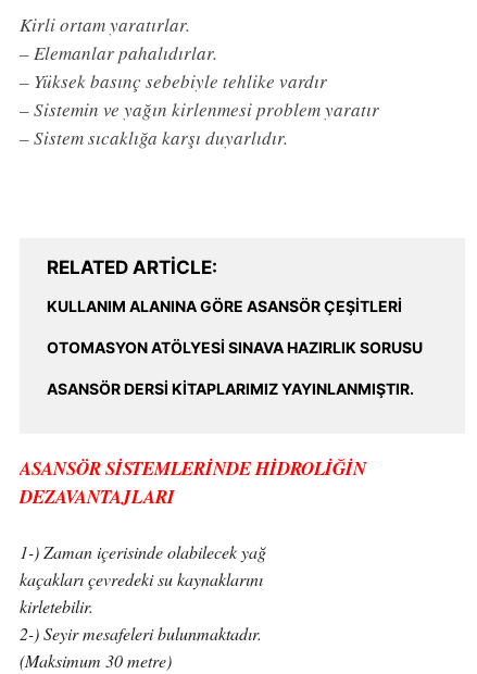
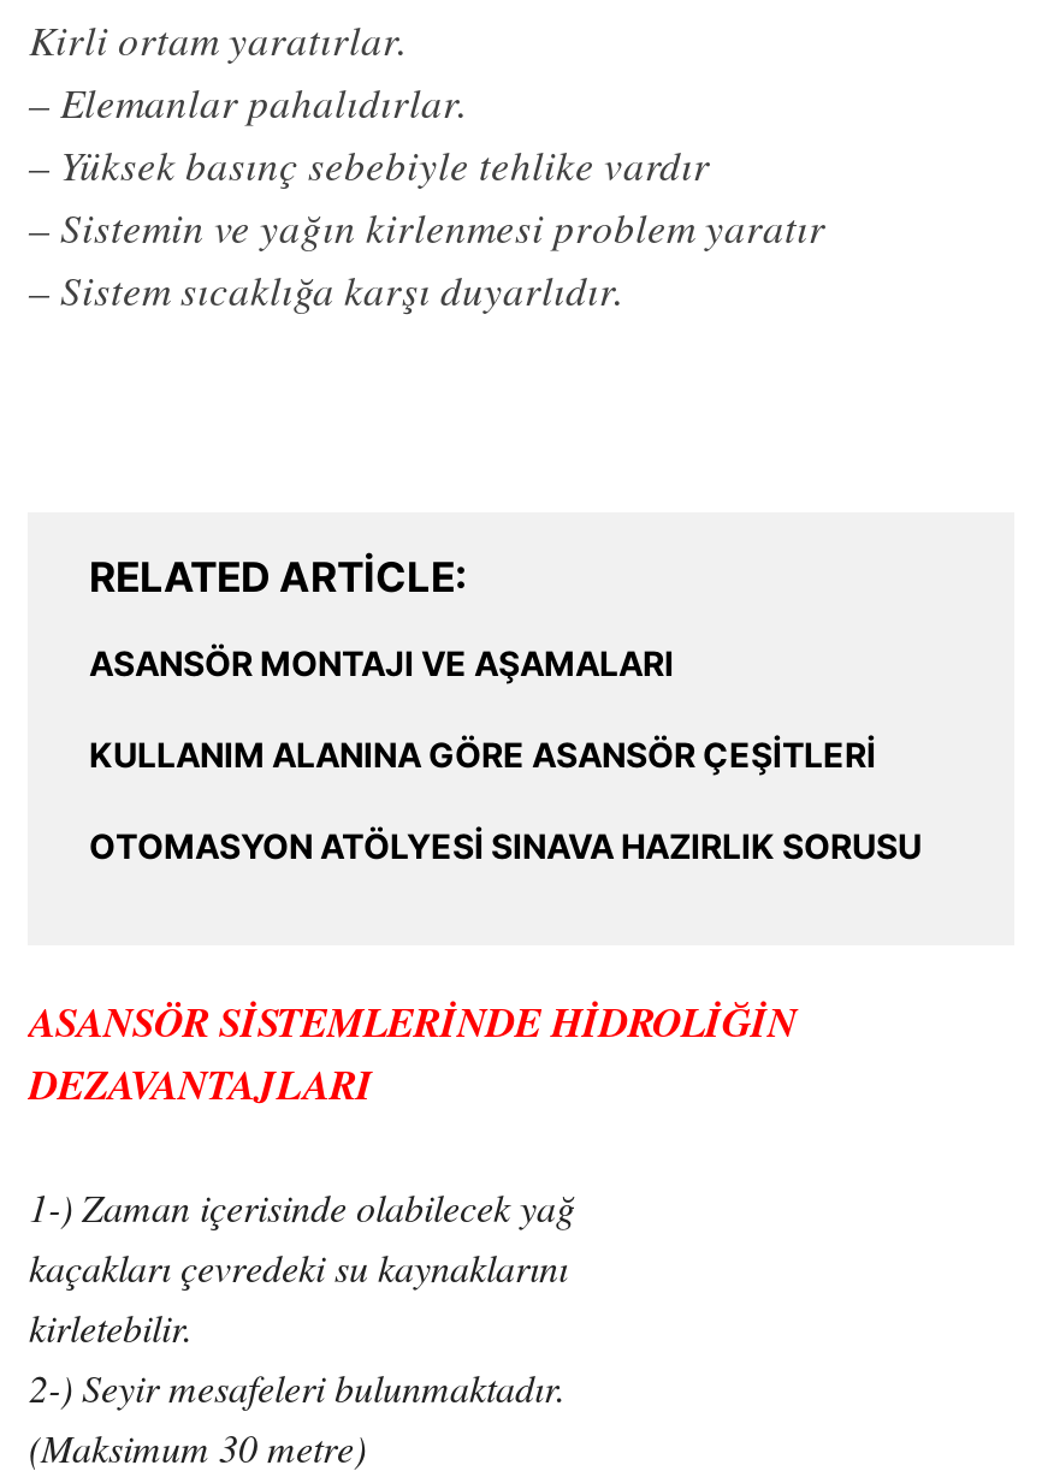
+ ASANSÖR MONTAJI VE AŞAMALARI

moved down: KULLANIM ALANINA GÖRE ASANSÖR ÇEŞİTLERİ | OTOMASYON ATÖLYESİ SINAVA HAZIRLIK SORUSU

- ASANSÖR DERSİ KİTAPLARIMIZ YAYINLANMIŞTIR.
